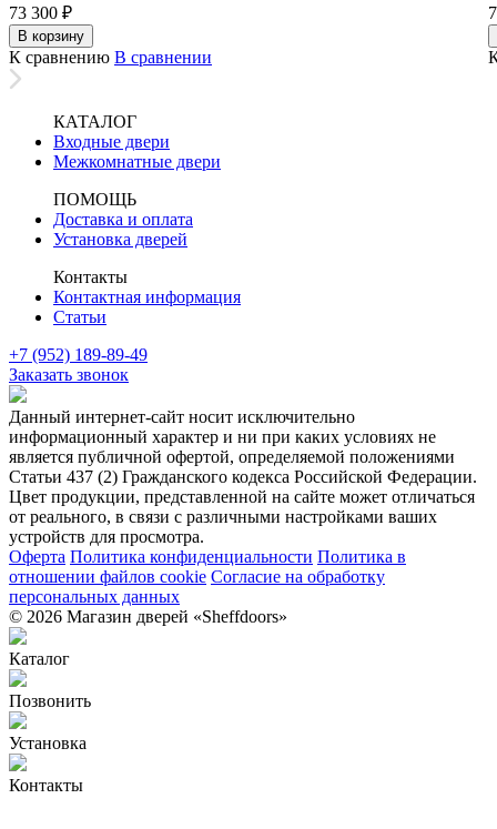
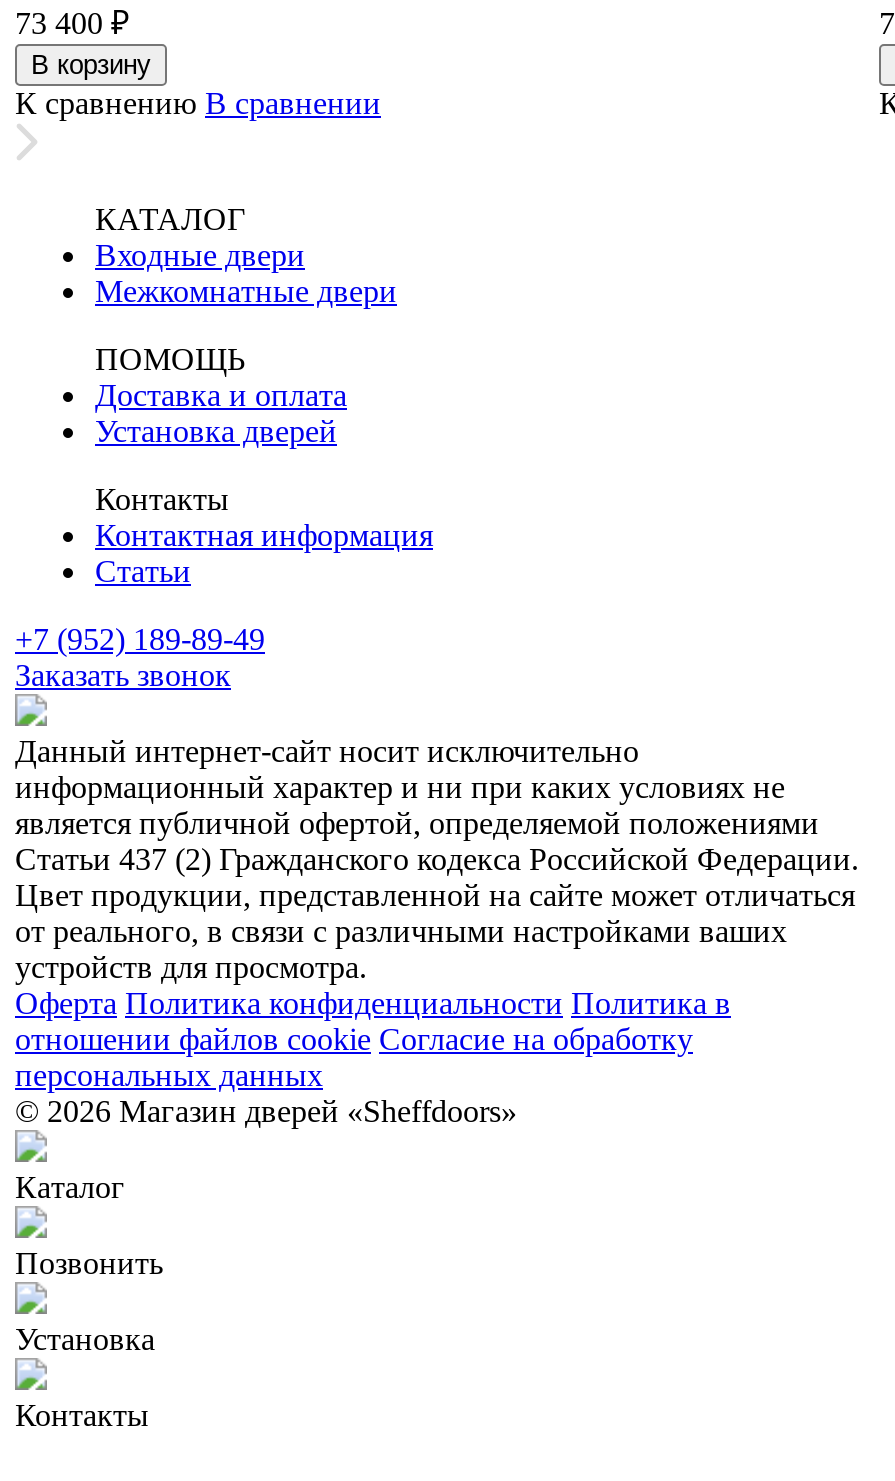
- 73 300 ₽
+ 73 400 ₽
